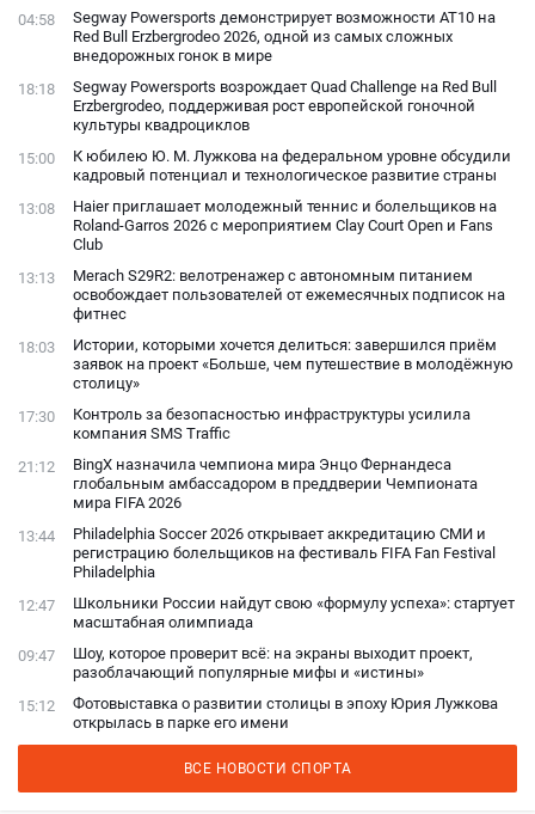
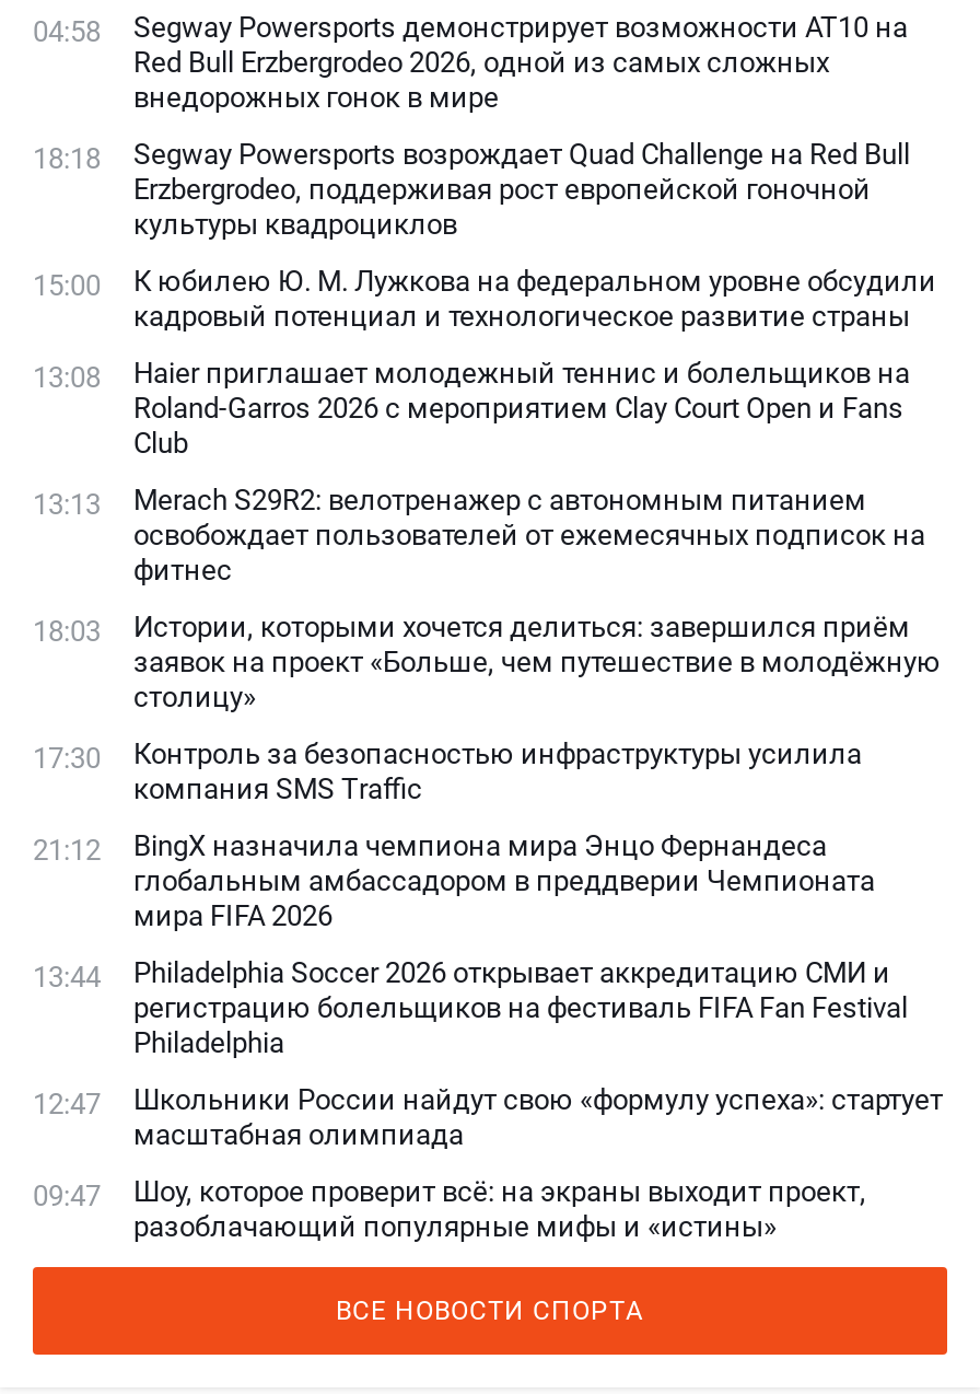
- 15:12
- Фотовыставка о развитии столицы в эпоху Юрия Лужкова
- открылась в парке его имени
